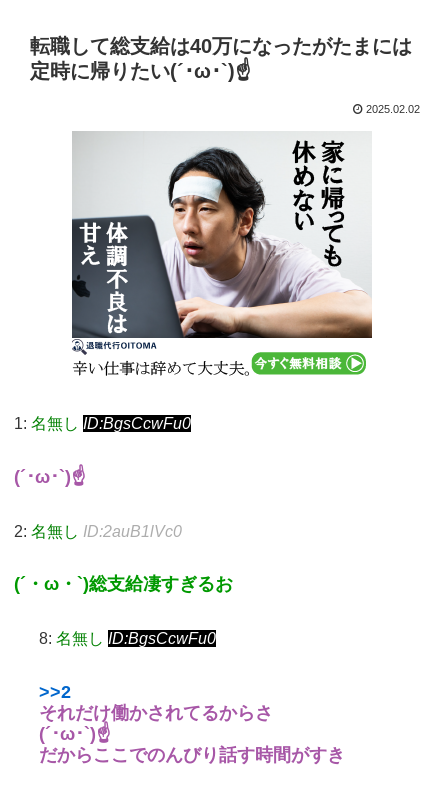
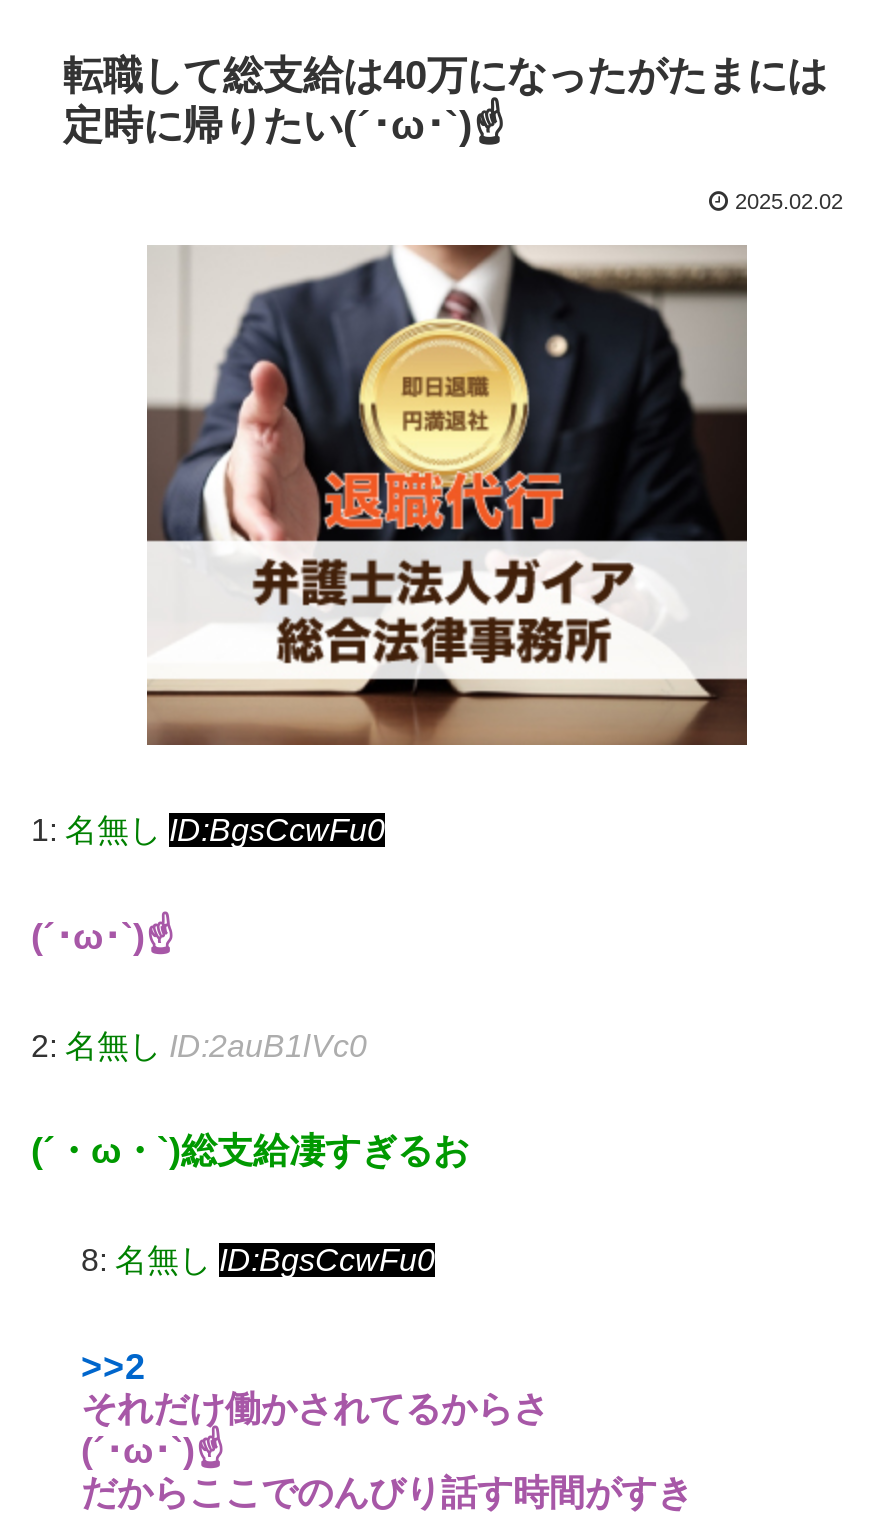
- [image]
+ [image]
